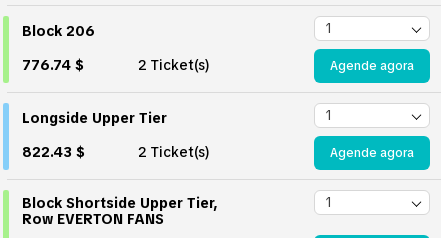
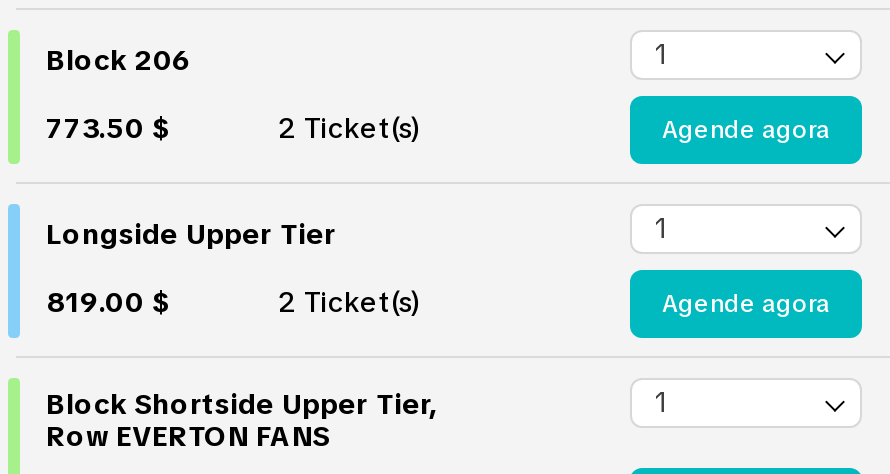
- 776.74 $
+ 773.50 $

- 822.43 $
+ 819.00 $
